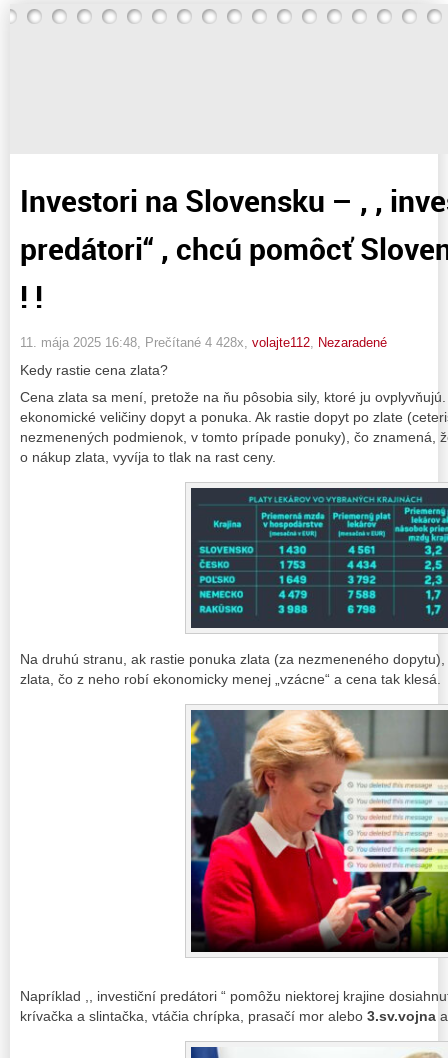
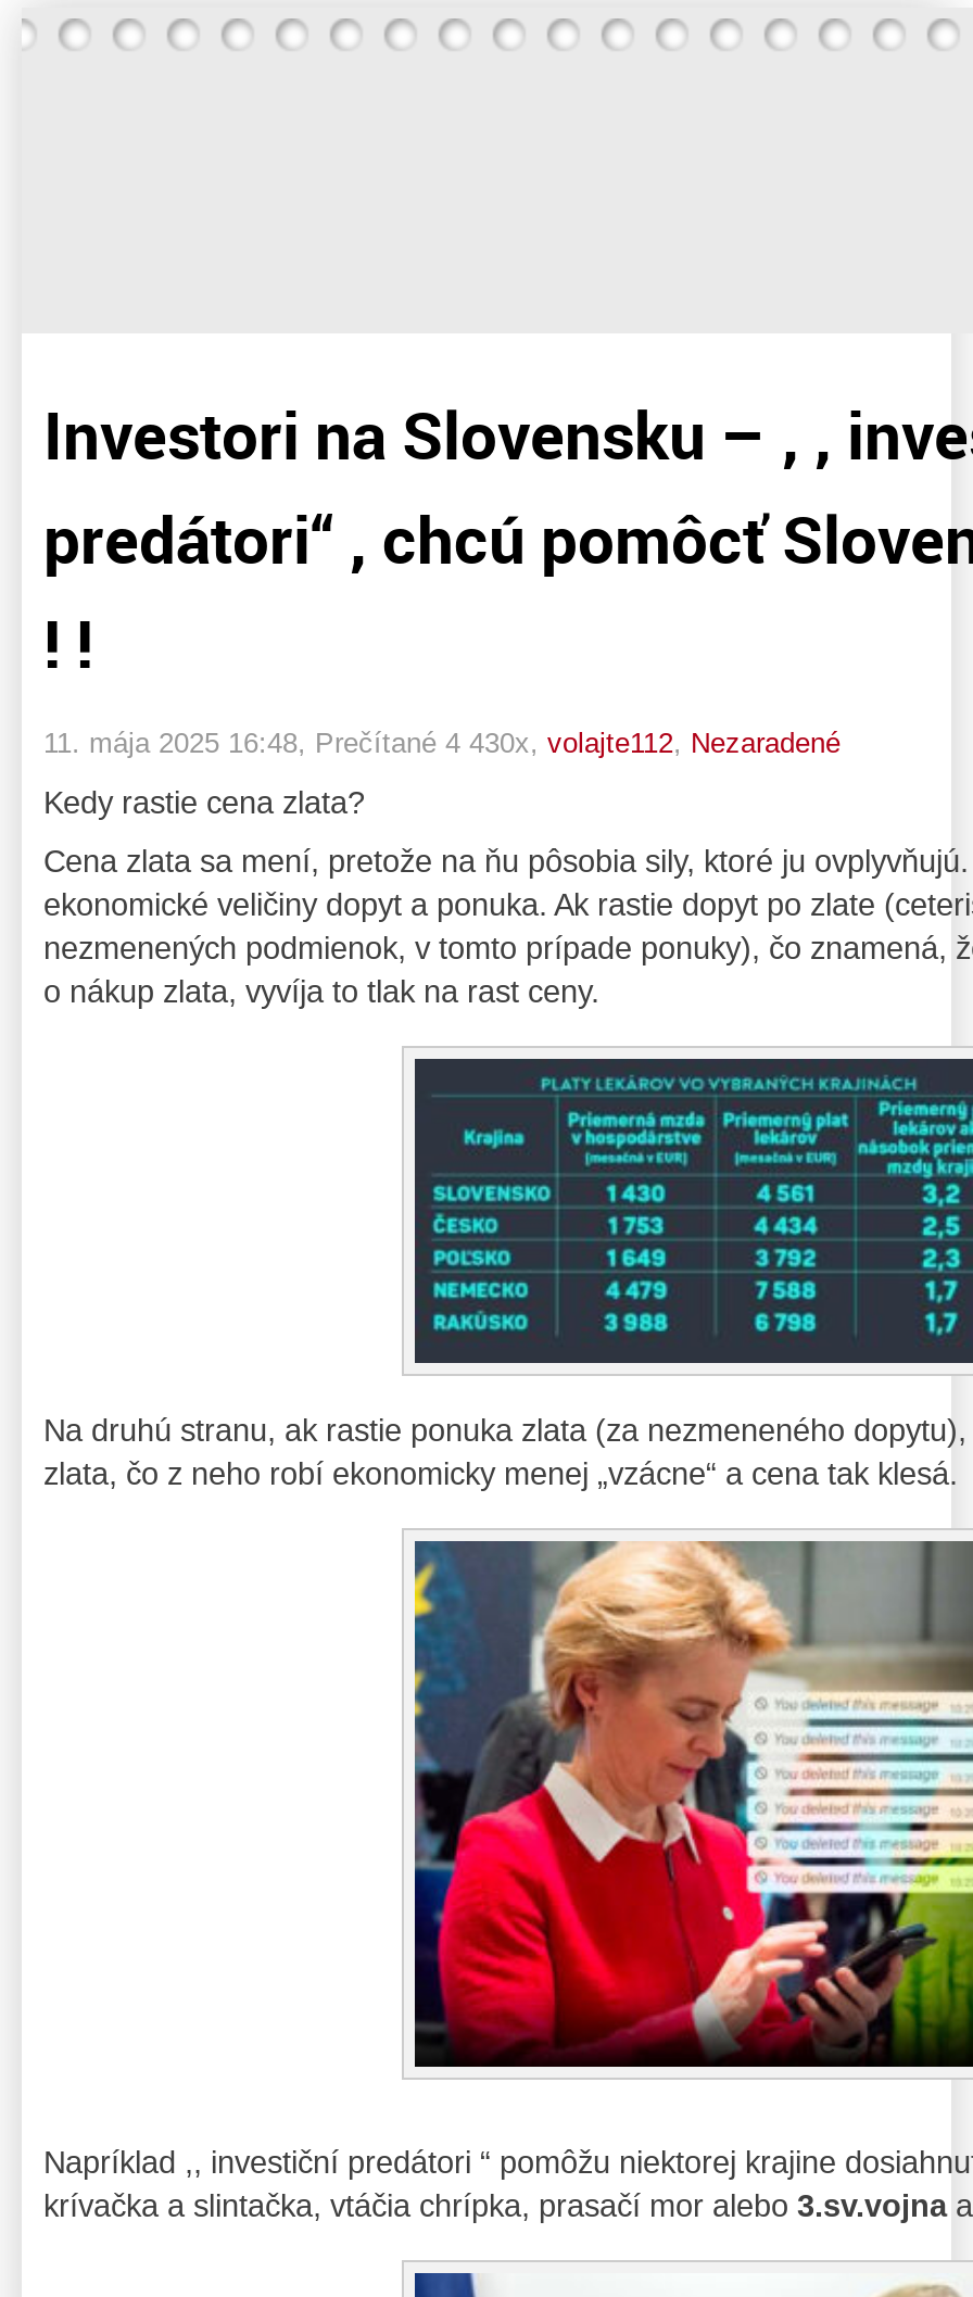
- 11. mája 2025 16:48, Prečítané 4 428x, volajte112, Nezaradené
+ 11. mája 2025 16:48, Prečítané 4 430x, volajte112, Nezaradené
